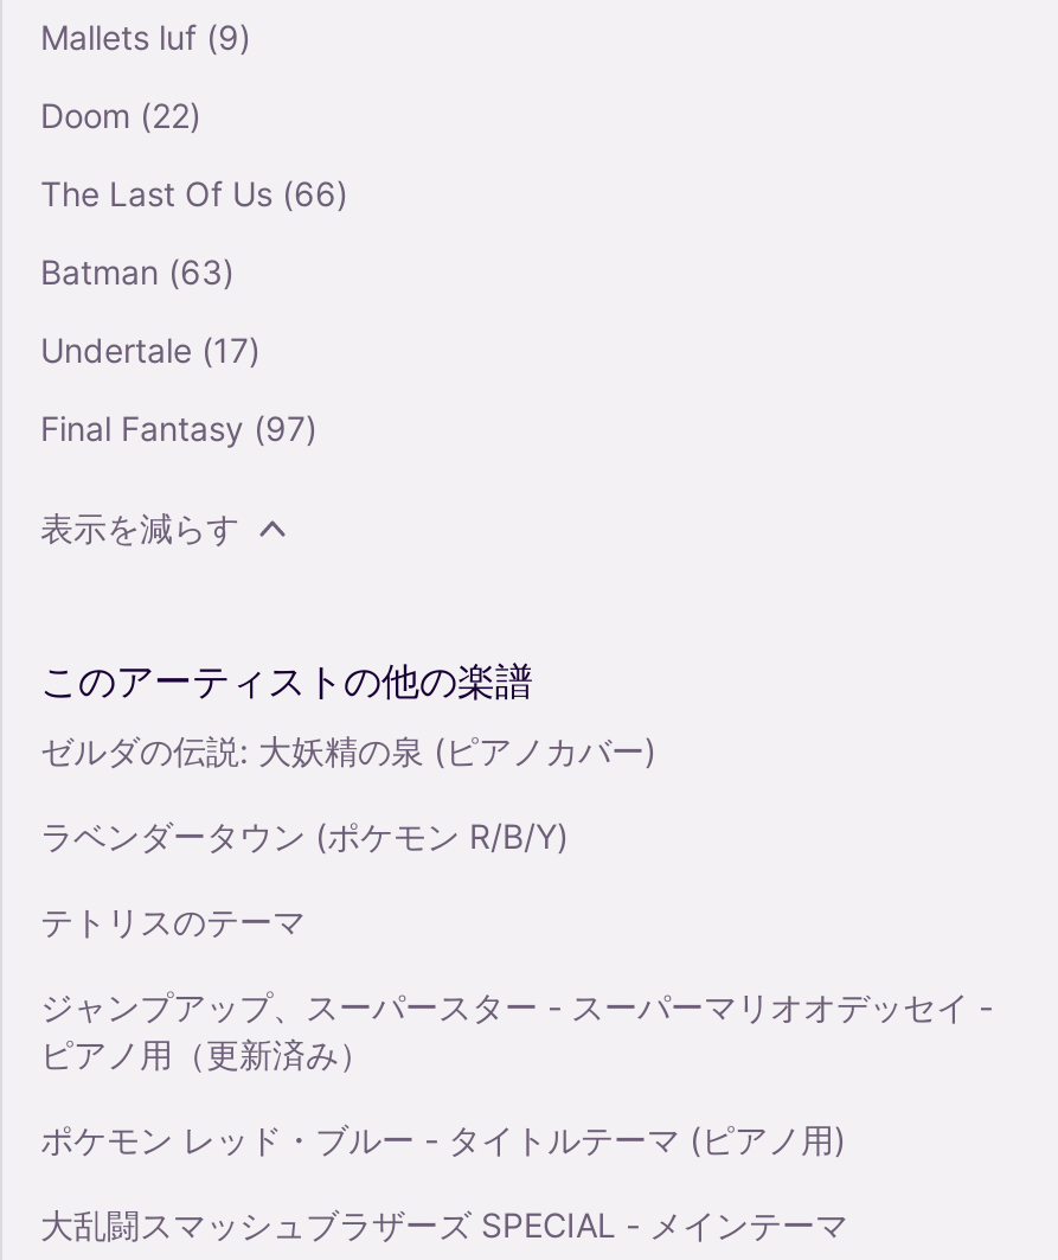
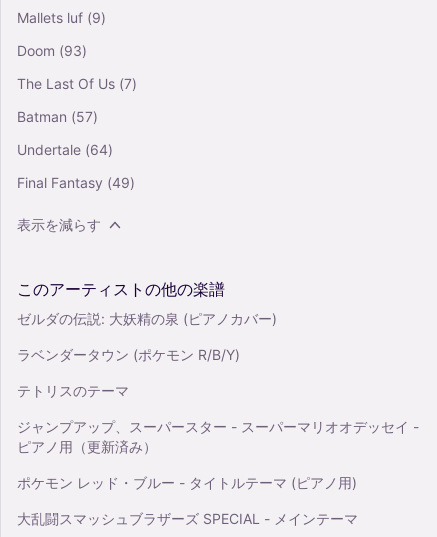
- Doom (22)
+ Doom (93)

- The Last Of Us (66)
+ The Last Of Us (7)

- Batman (63)
+ Batman (57)

- Undertale (17)
+ Undertale (64)

- Final Fantasy (97)
+ Final Fantasy (49)
